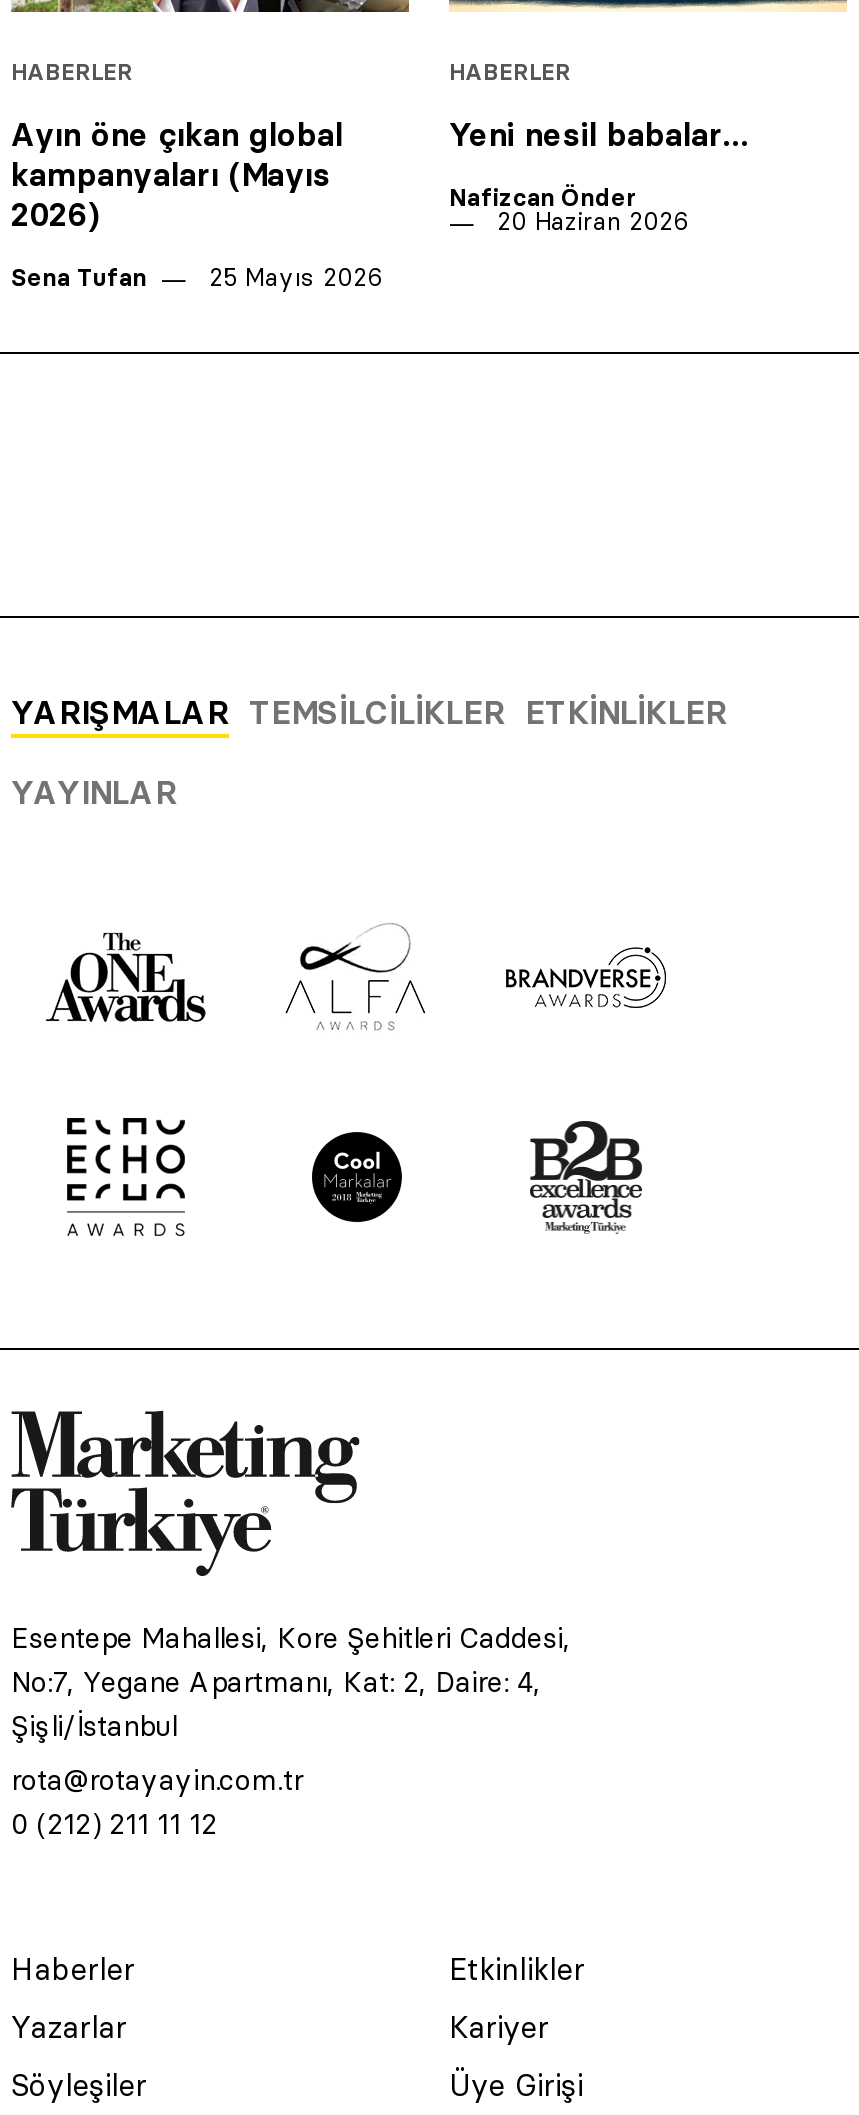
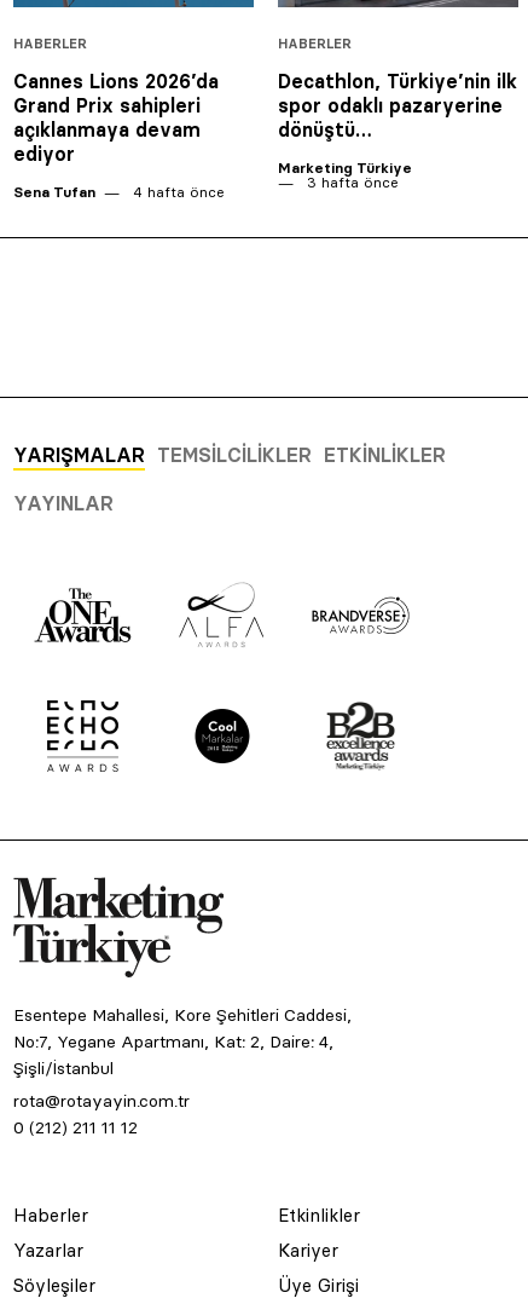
- Ayın öne çıkan global
- kampanyaları (Mayıs
- 2026)
+ Cannes Lions 2026’da
+ Grand Prix sahipleri
+ açıklanmaya devam
+ ediyor

- Yeni nesil babalar…
+ Decathlon, Türkiye’nin ilk
+ spor odaklı pazaryerine
+ dönüştü…

- Nafizcan Önder
- 20 Haziran 2026
+ Marketing Türkiye
+ 3 hafta önce

- Sena Tufan 25 Mayıs 2026
+ Sena Tufan 4 hafta önce
